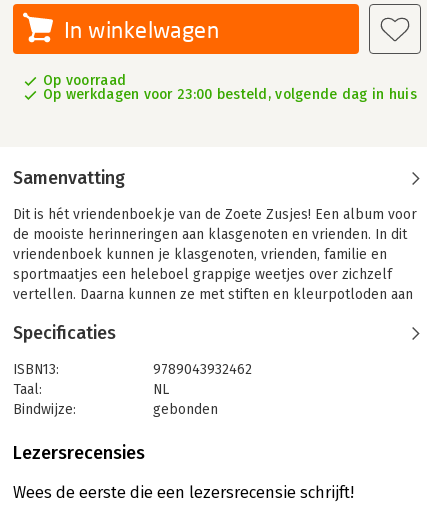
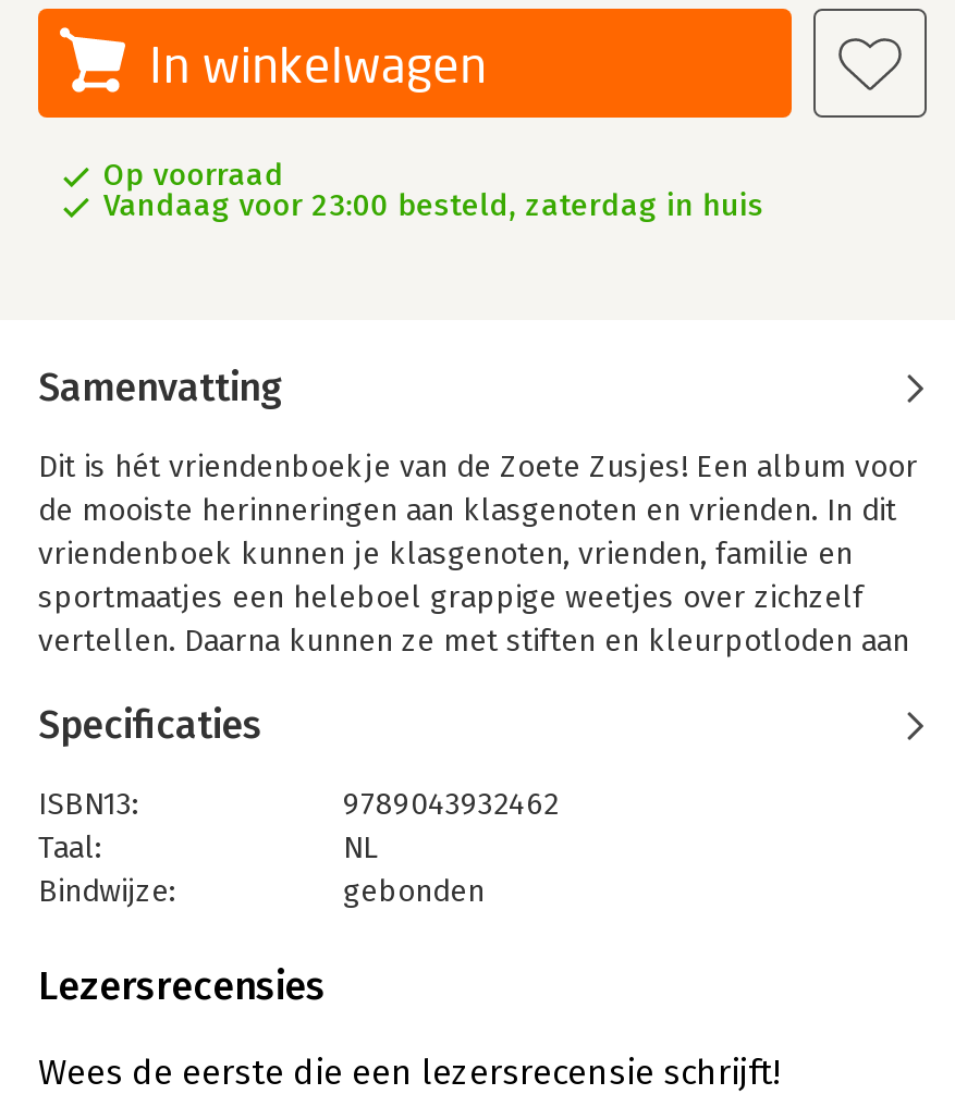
- Op werkdagen voor 23:00 besteld, volgende dag in huis
+ Vandaag voor 23:00 besteld, zaterdag in huis
